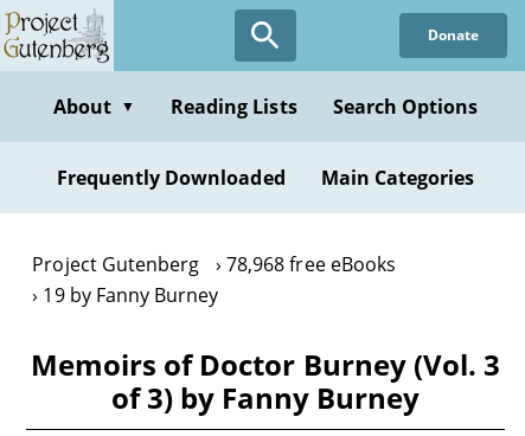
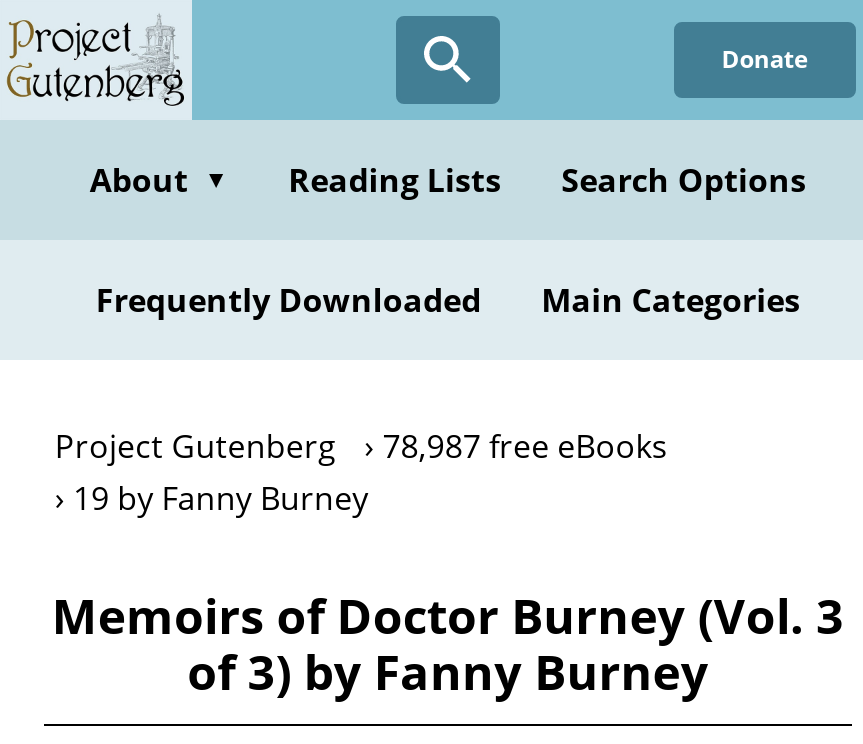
- Project Gutenberg 78,968 free eBooks
+ Project Gutenberg 78,987 free eBooks
